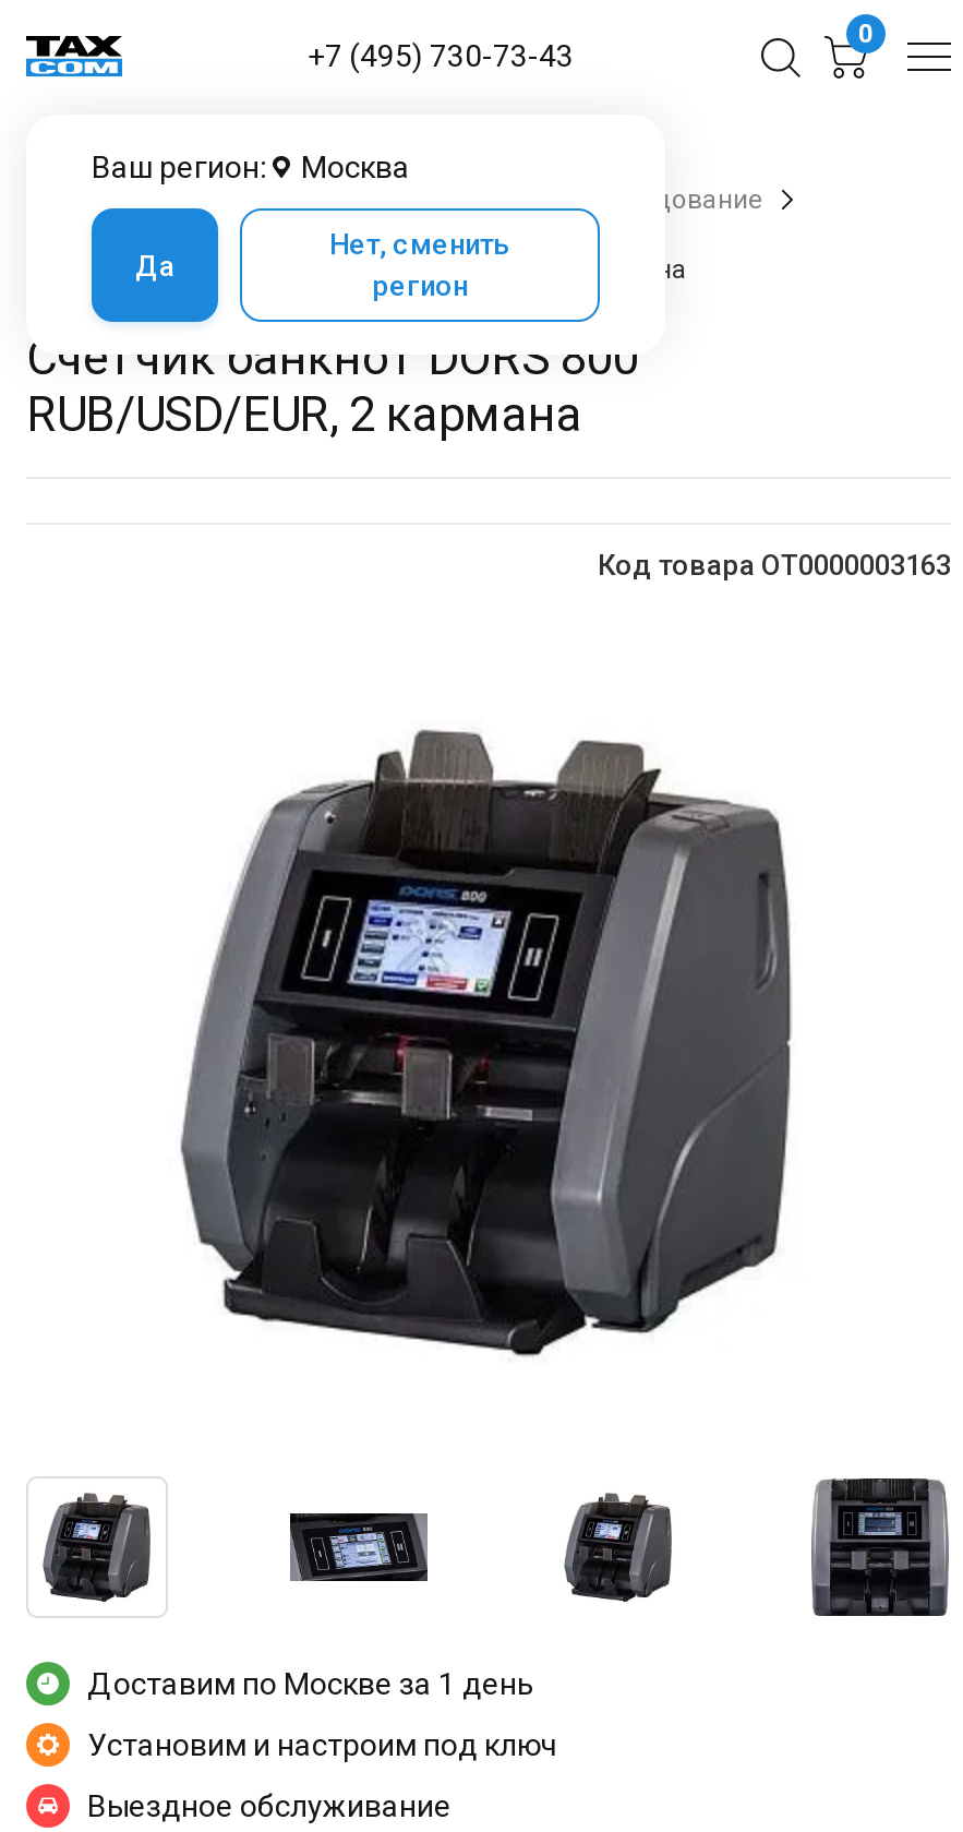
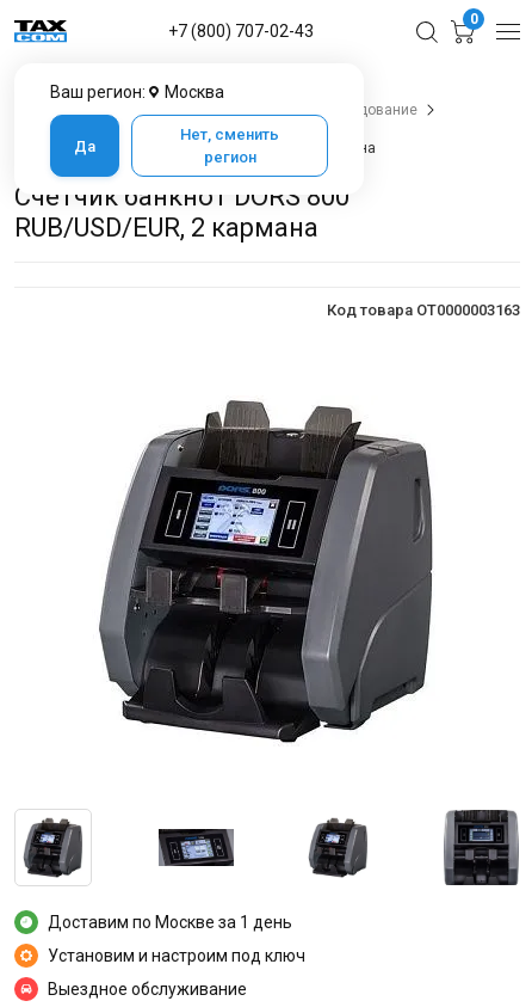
- +7 (495) 730-73-43
+ +7 (800) 707-02-43
